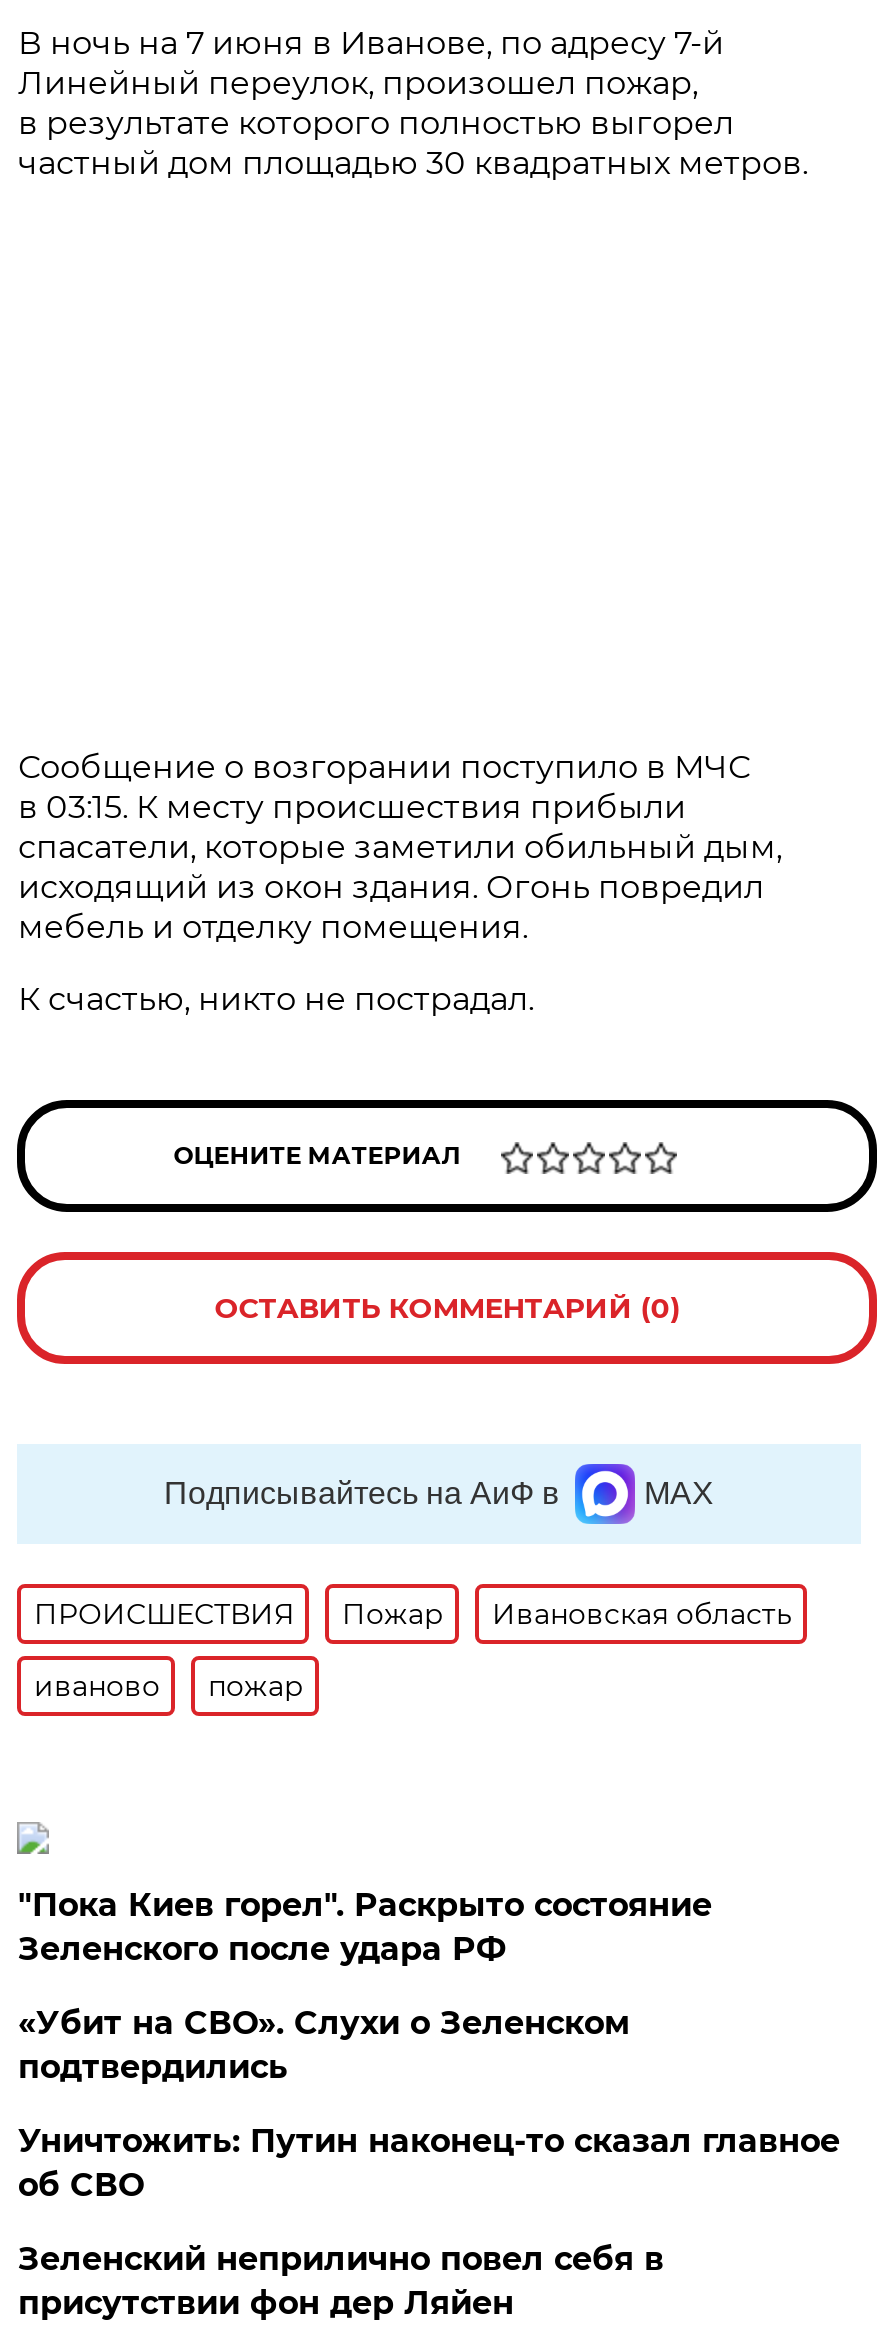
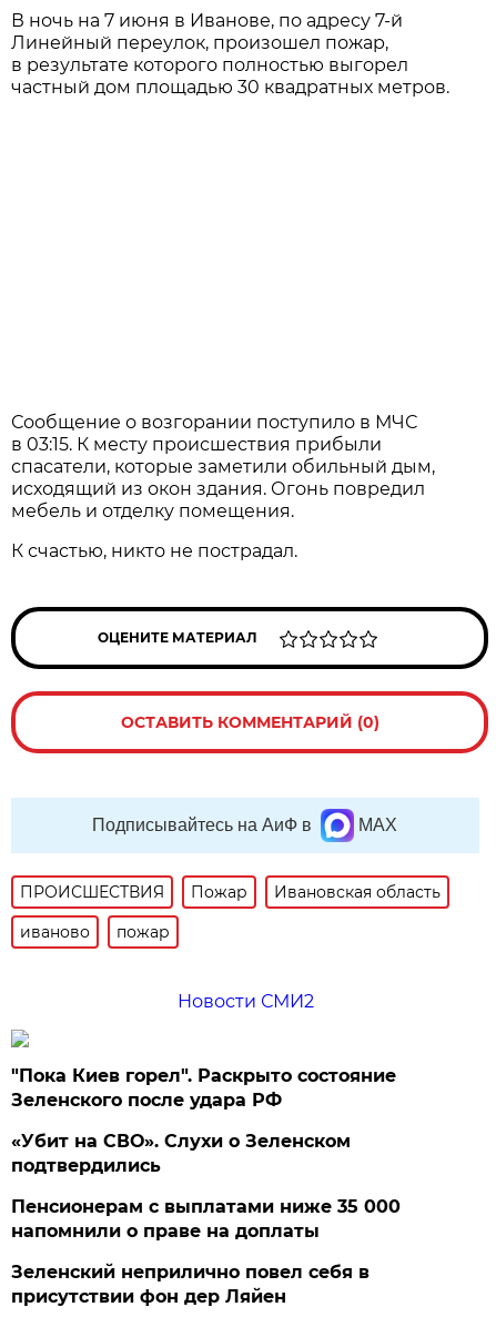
+ Новости СМИ2

- Уничтожить: Путин наконец-то сказал главное
- об СВО
+ Пенсионерам с выплатами ниже 35 000
+ напомнили о праве на доплаты
